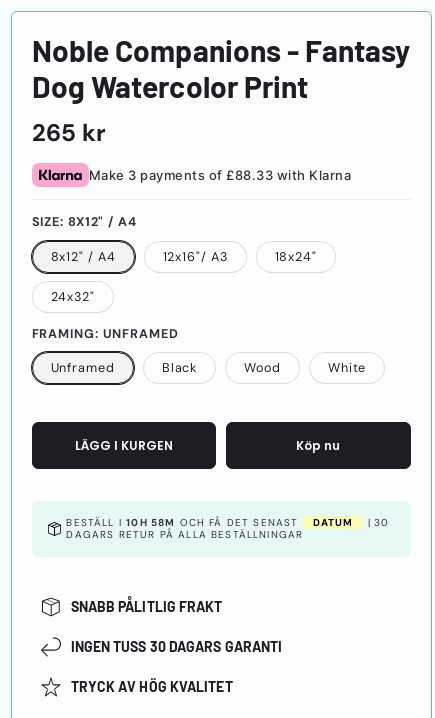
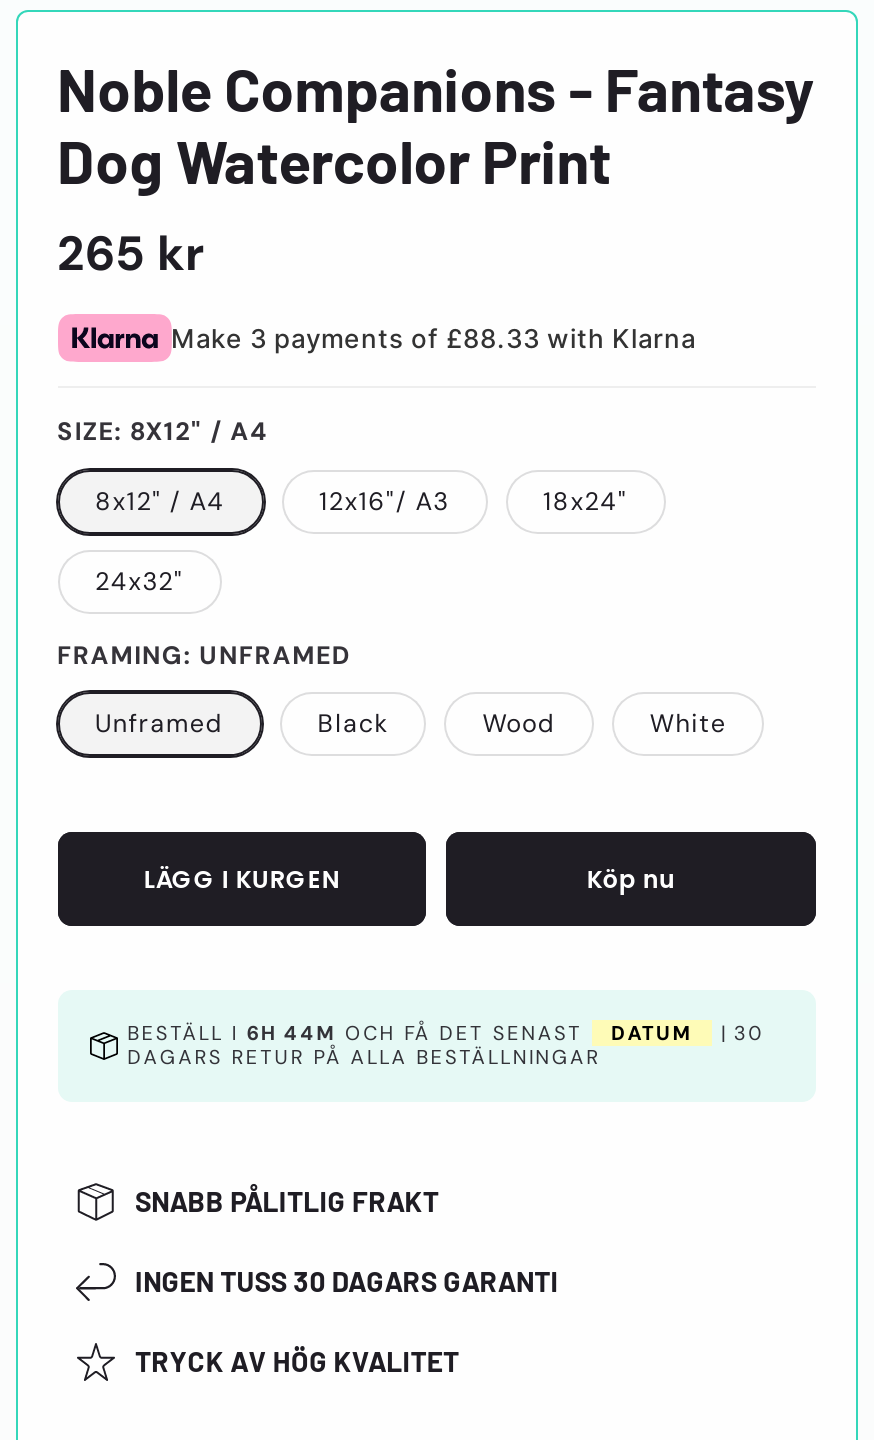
- BESTÄLL I 10H 58M OCH FÅ DET SENAST
+ BESTÄLL I 6H 44M OCH FÅ DET SENAST
